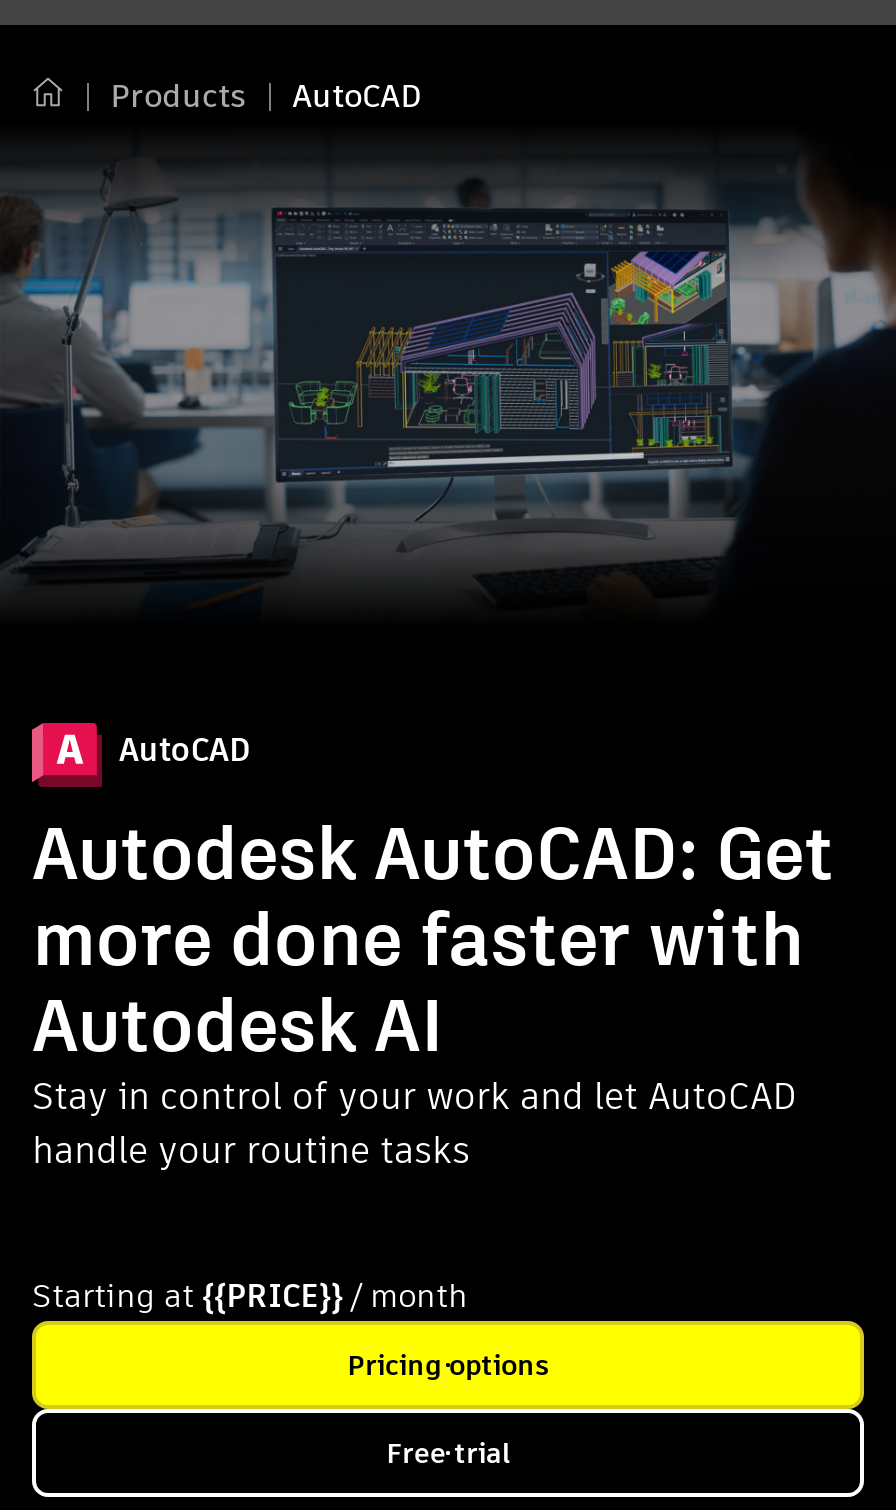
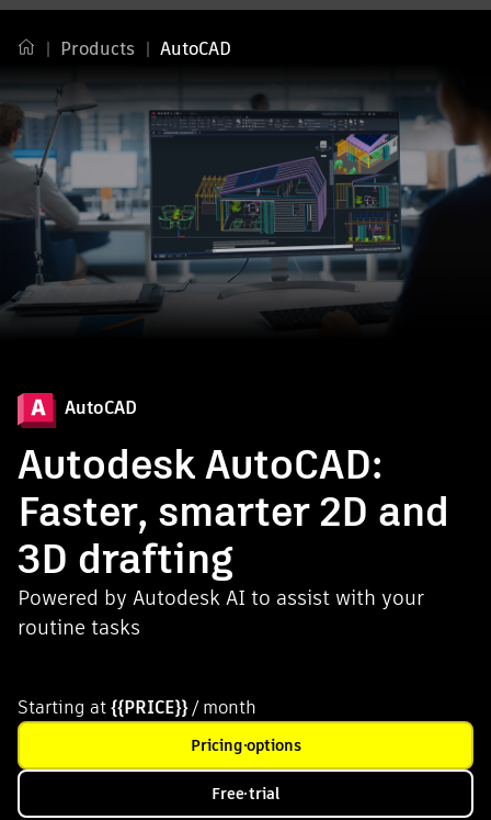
- Autodesk AutoCAD: Get
- more done faster with
- Autodesk AI
- Stay in control of your work and let AutoCAD
- handle your routine tasks
+ Autodesk AutoCAD:
+ Faster, smarter 2D and
+ 3D drafting
+ Powered by Autodesk AI to assist with your
+ routine tasks
